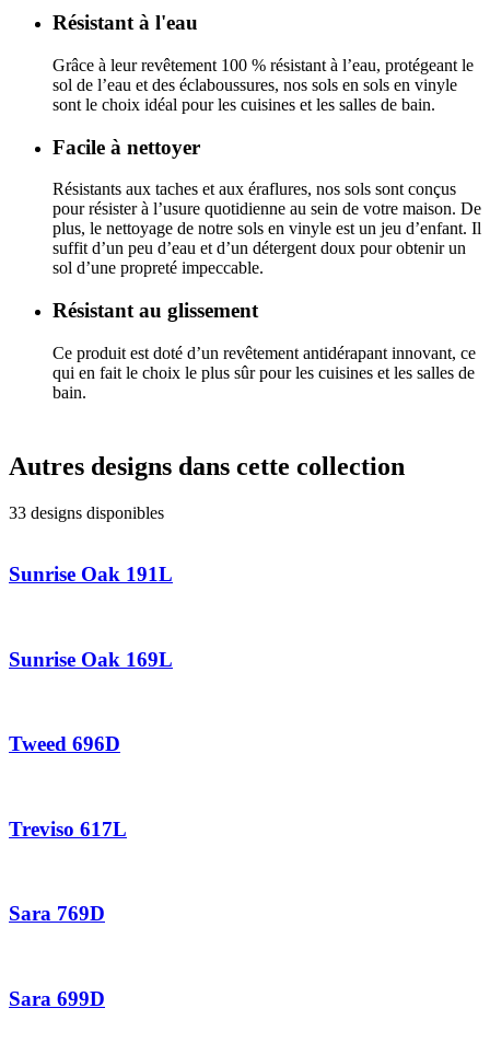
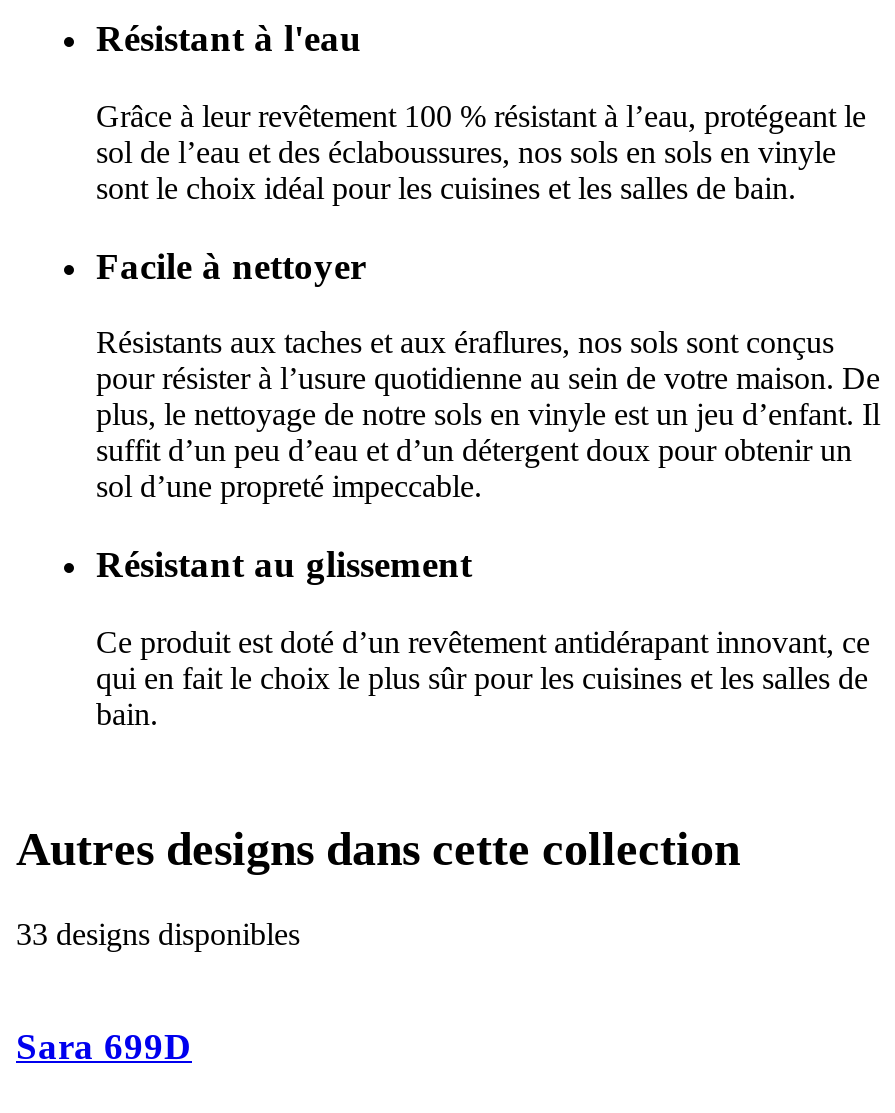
- Sunrise Oak 191L

- Sunrise Oak 169L

- Tweed 696D

- Treviso 617L

- Sara 769D
